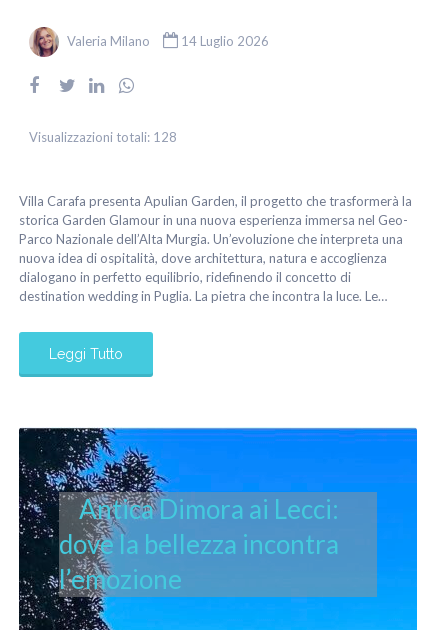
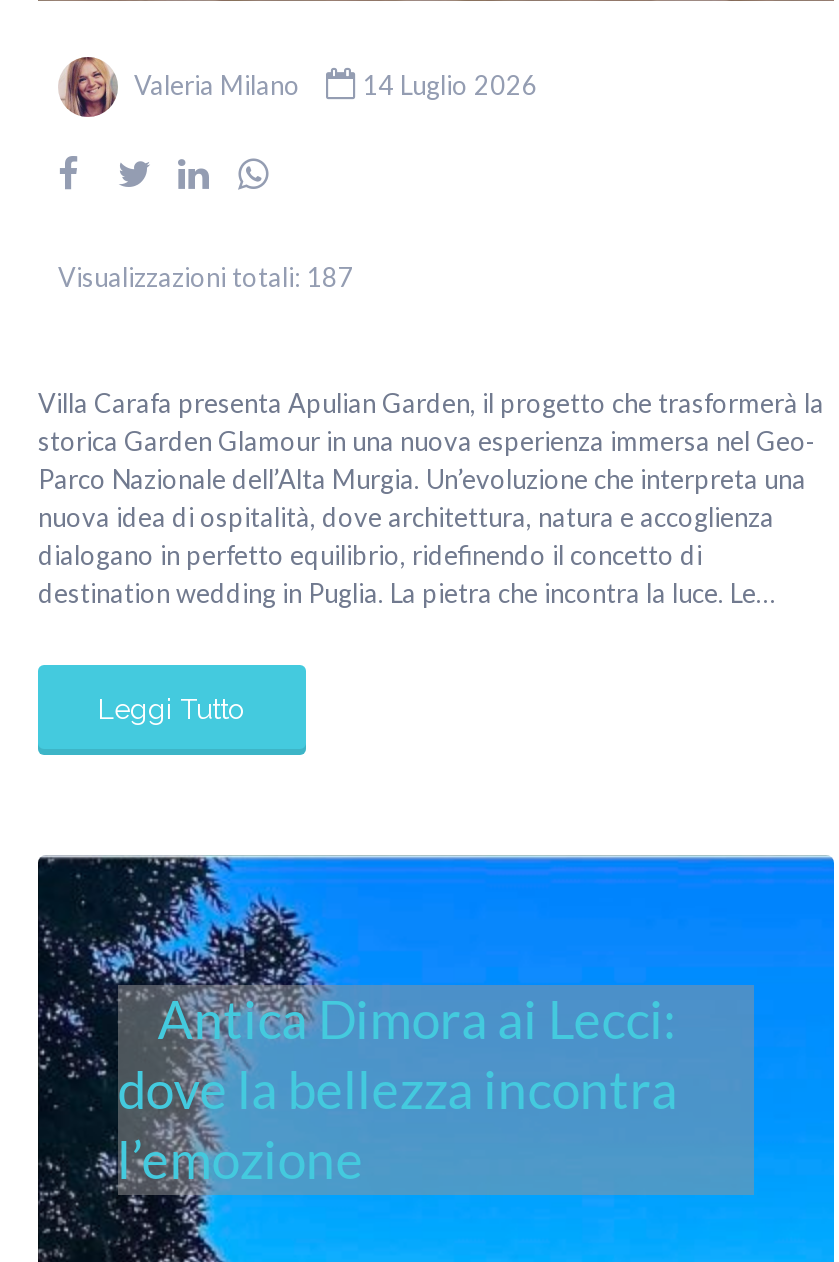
- Visualizzazioni totali: 128
+ Visualizzazioni totali: 187
